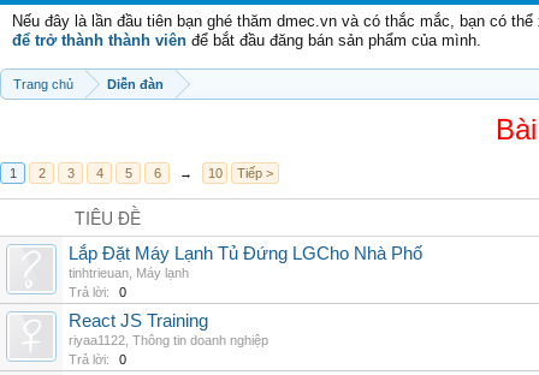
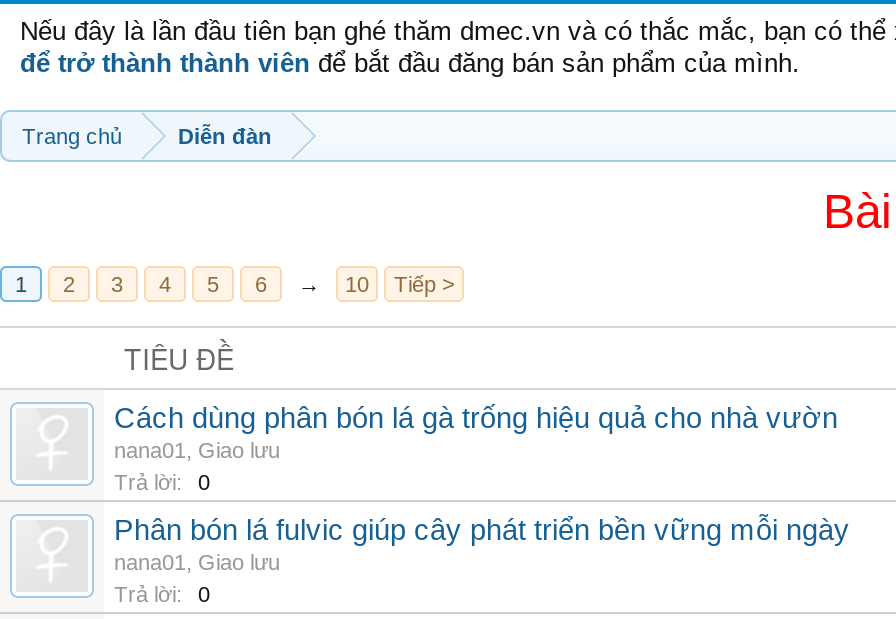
- Lắp Đặt Máy Lạnh Tủ Đứng LGCho Nhà Phố
- tinhtrieuan, Máy lạnh
+ Cách dùng phân bón lá gà trống hiệu quả cho nhà vườn
+ nana01, Giao lưu

- React JS Training
- riyaa1122, Thông tin doanh nghiệp
+ Phân bón lá fulvic giúp cây phát triển bền vững mỗi ngày
+ nana01, Giao lưu
